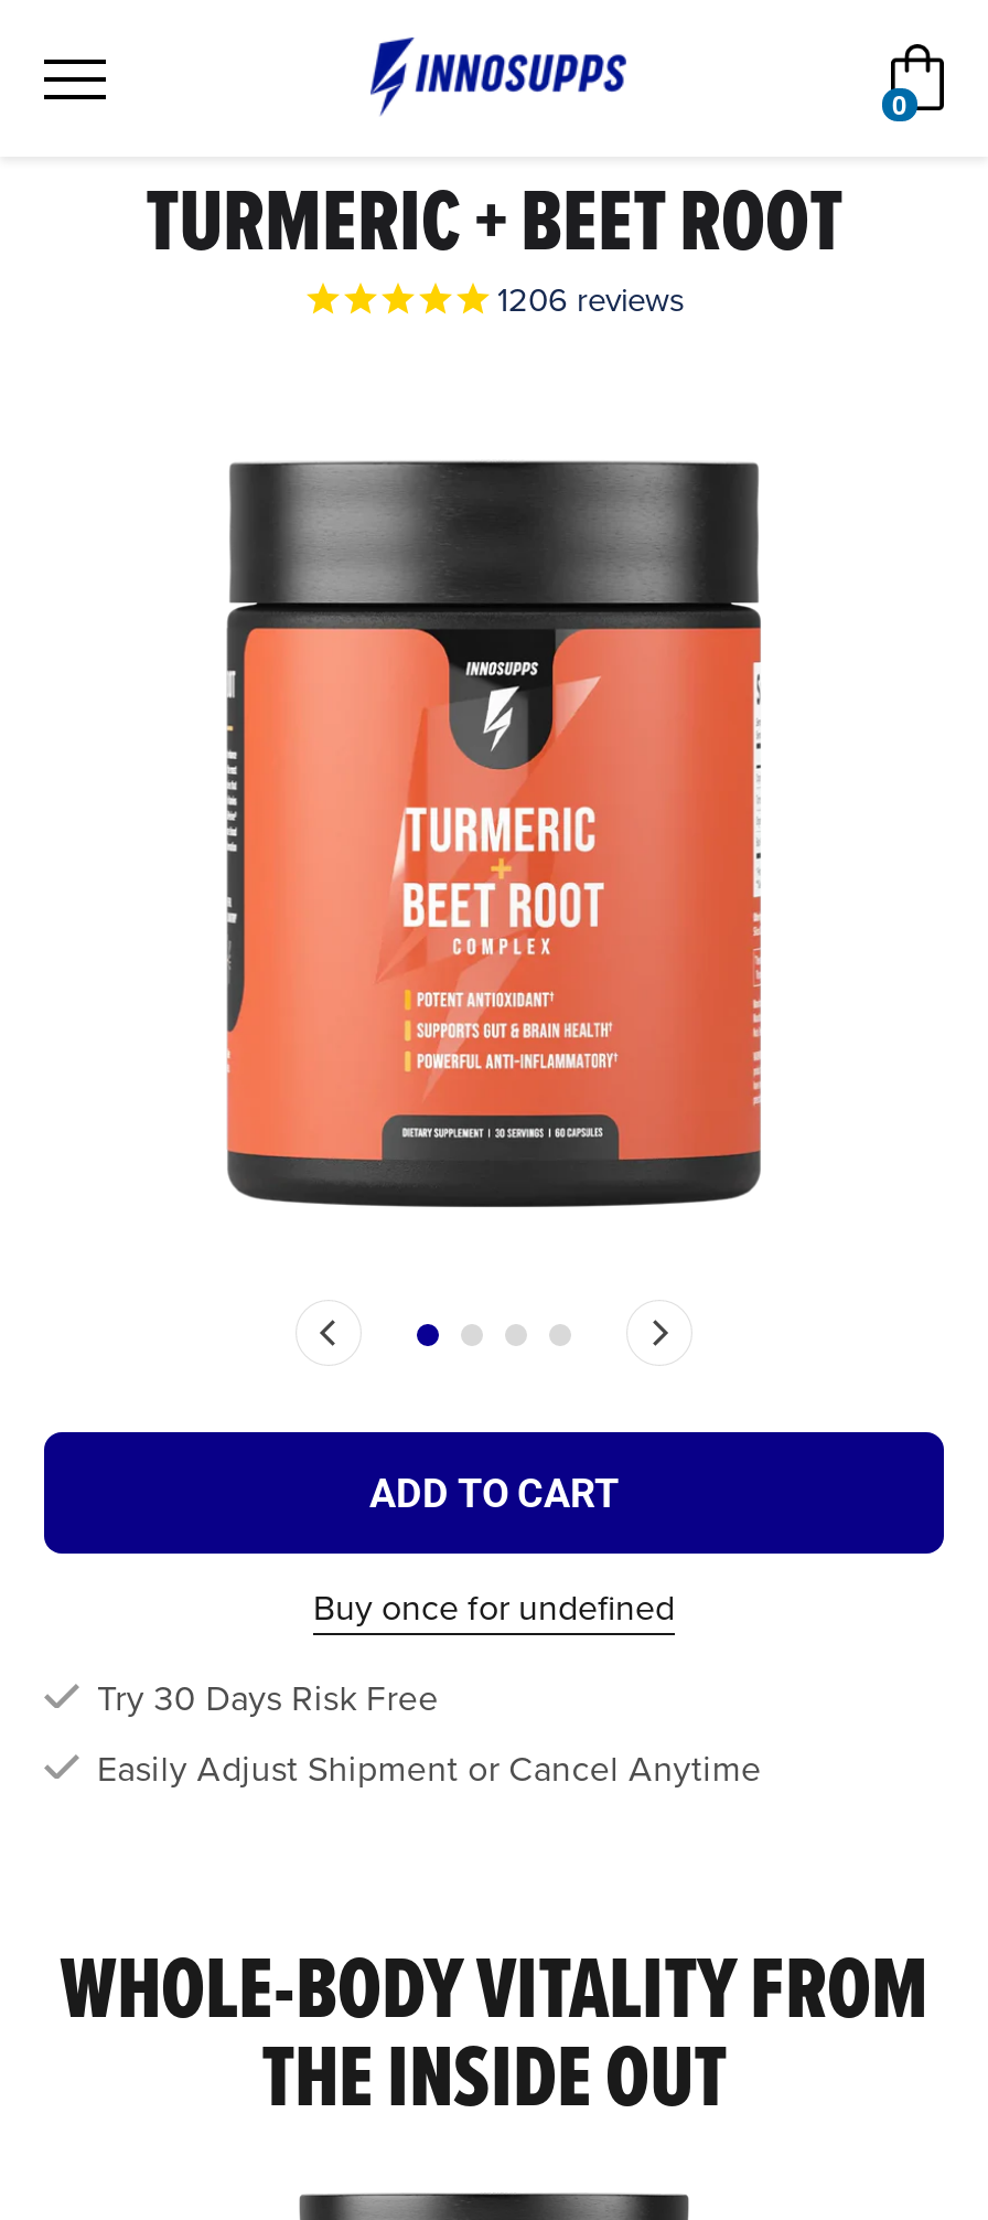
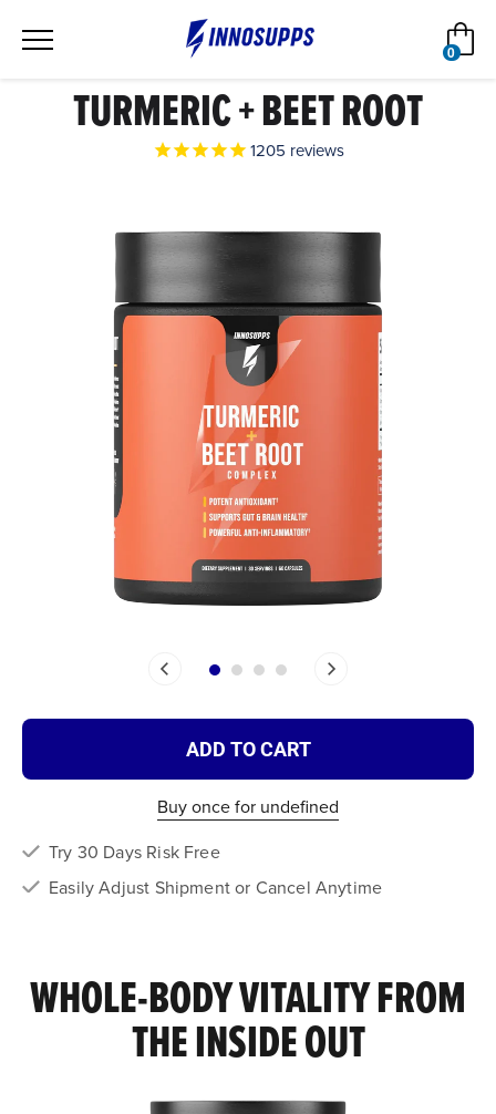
- 1206 reviews
+ 1205 reviews
